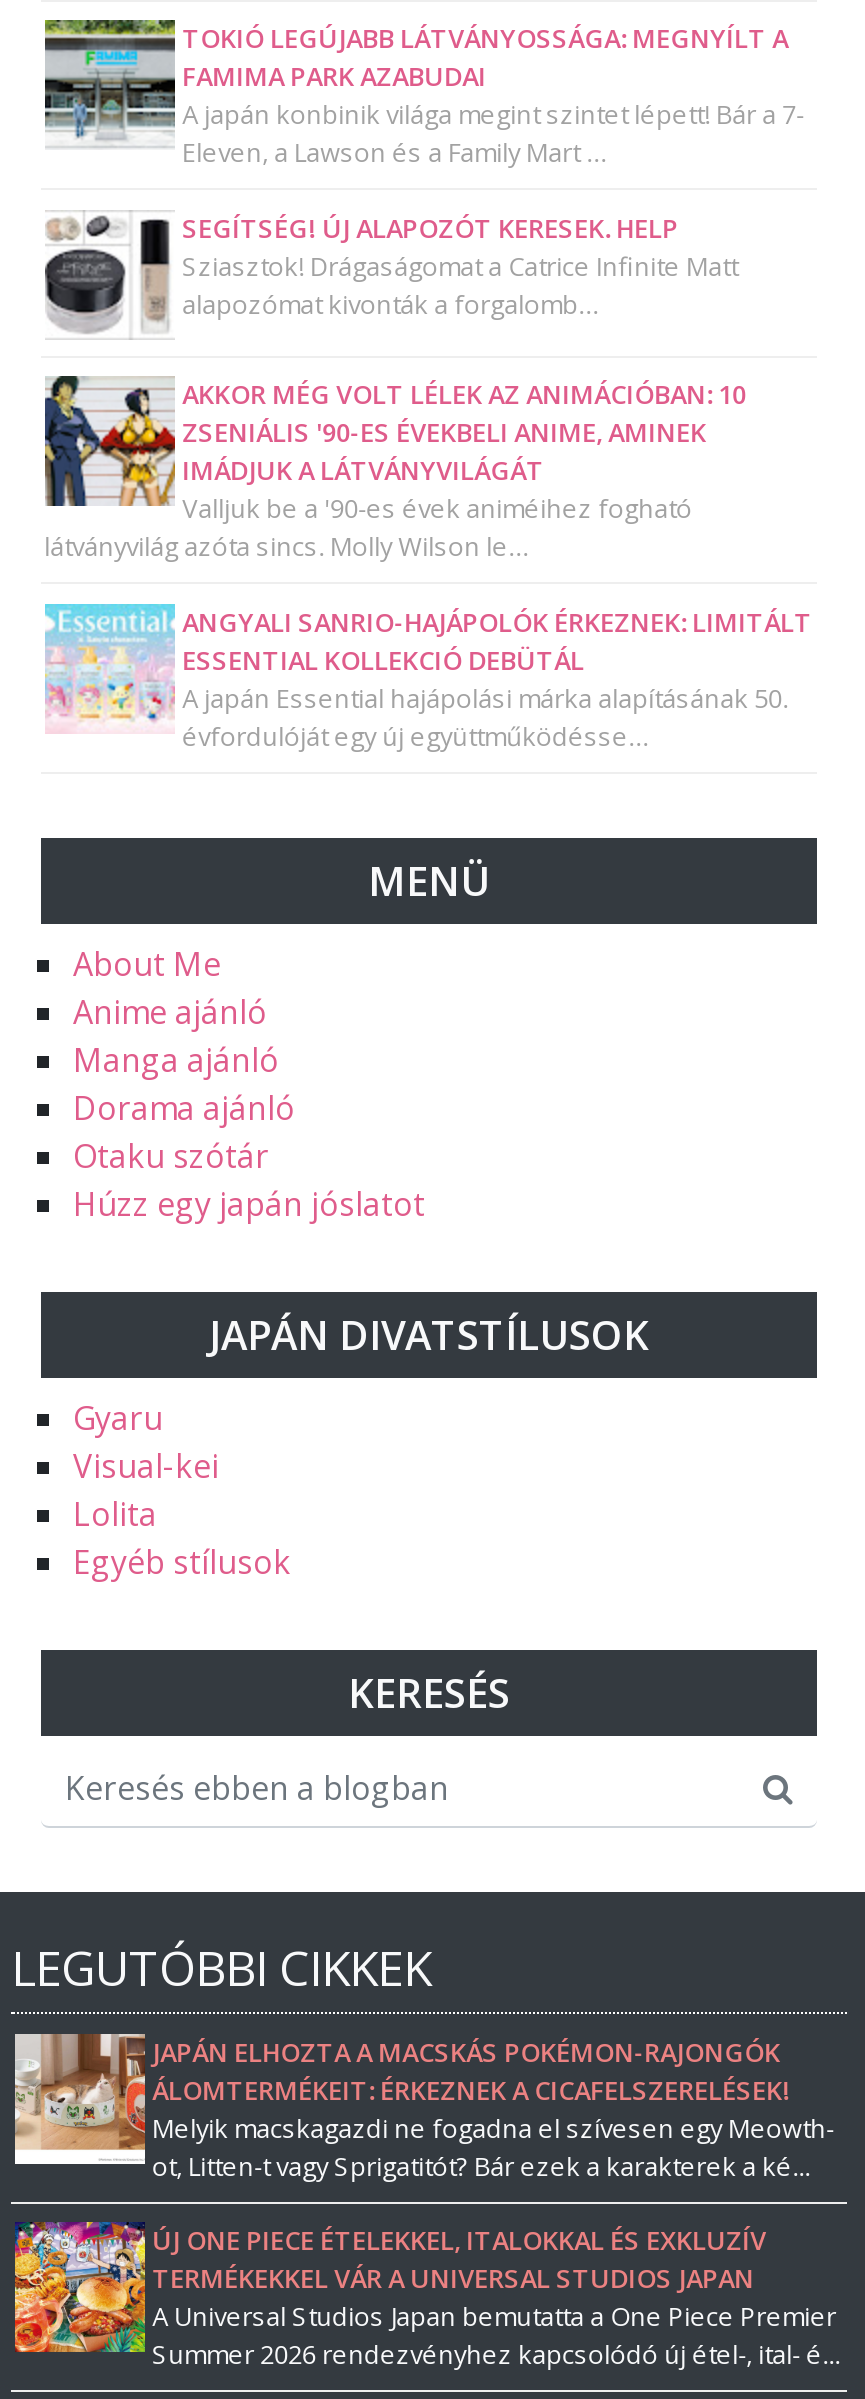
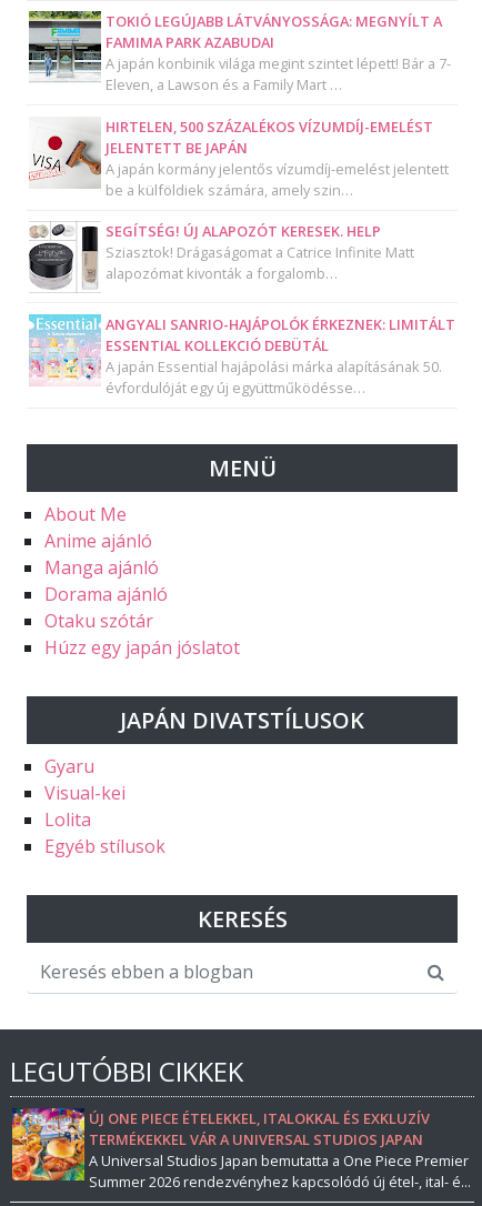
+ [image]
+ HIRTELEN, 500 SZÁZALÉKOS VÍZUMDÍJ-EMELÉST
+ JELENTETT BE JAPÁN
+ A japán kormány jelentős vízumdíj-emelést jelentett
+ be a külföldiek számára, amely szin…

moved down: [image] | SEGÍTSÉG! ÚJ ALAPOZÓT KERESEK. HELP | Sziasztok! Drágaságomat a Catrice Infinite Matt | alapozómat kivonták a forgalomb…

- [image]
- AKKOR MÉG VOLT LÉLEK AZ ANIMÁCIÓBAN: 10
- ZSENIÁLIS '90-ES ÉVEKBELI ANIME, AMINEK
- IMÁDJUK A LÁTVÁNYVILÁGÁT
- Valljuk be a '90-es évek animéihez fogható
- látványvilág azóta sincs. Molly Wilson le…

- [image]
- JAPÁN ELHOZTA A MACSKÁS POKÉMON-RAJONGÓK
- ÁLOMTERMÉKEIT: ÉRKEZNEK A CICAFELSZERELÉSEK!
- Melyik macskagazdi ne fogadna el szívesen egy Meowth-
- ot, Litten-t vagy Sprigatitót? Bár ezek a karakterek a ké...
